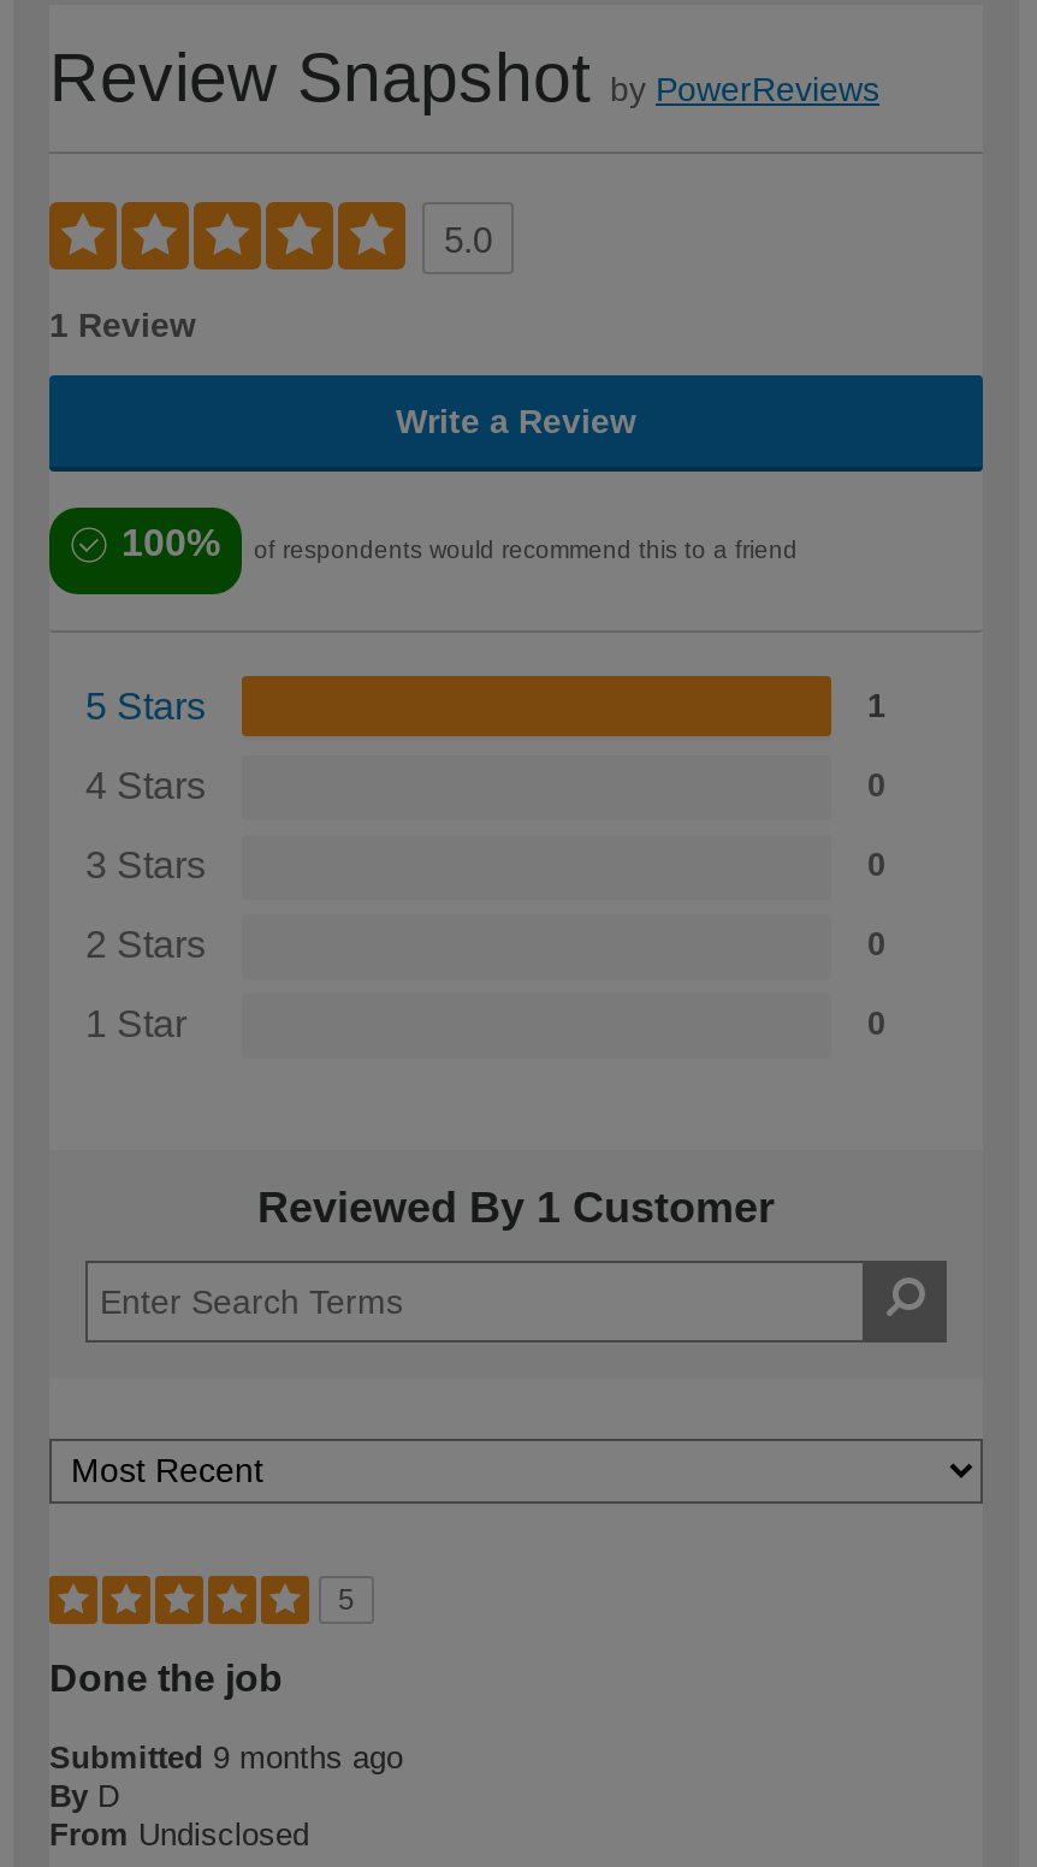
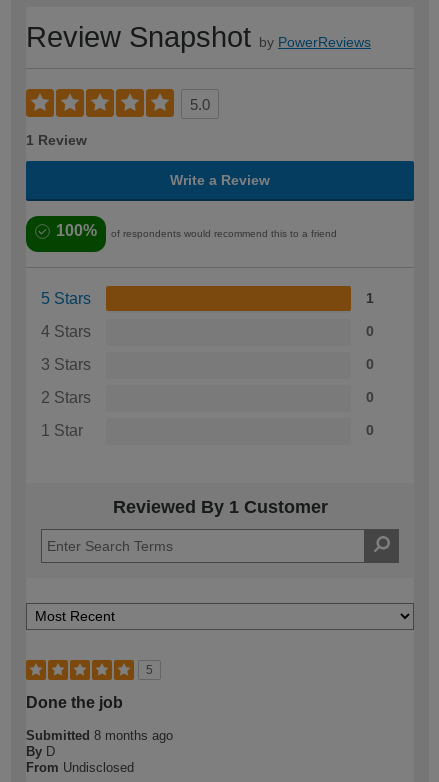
- Submitted 9 months ago
+ Submitted 8 months ago
